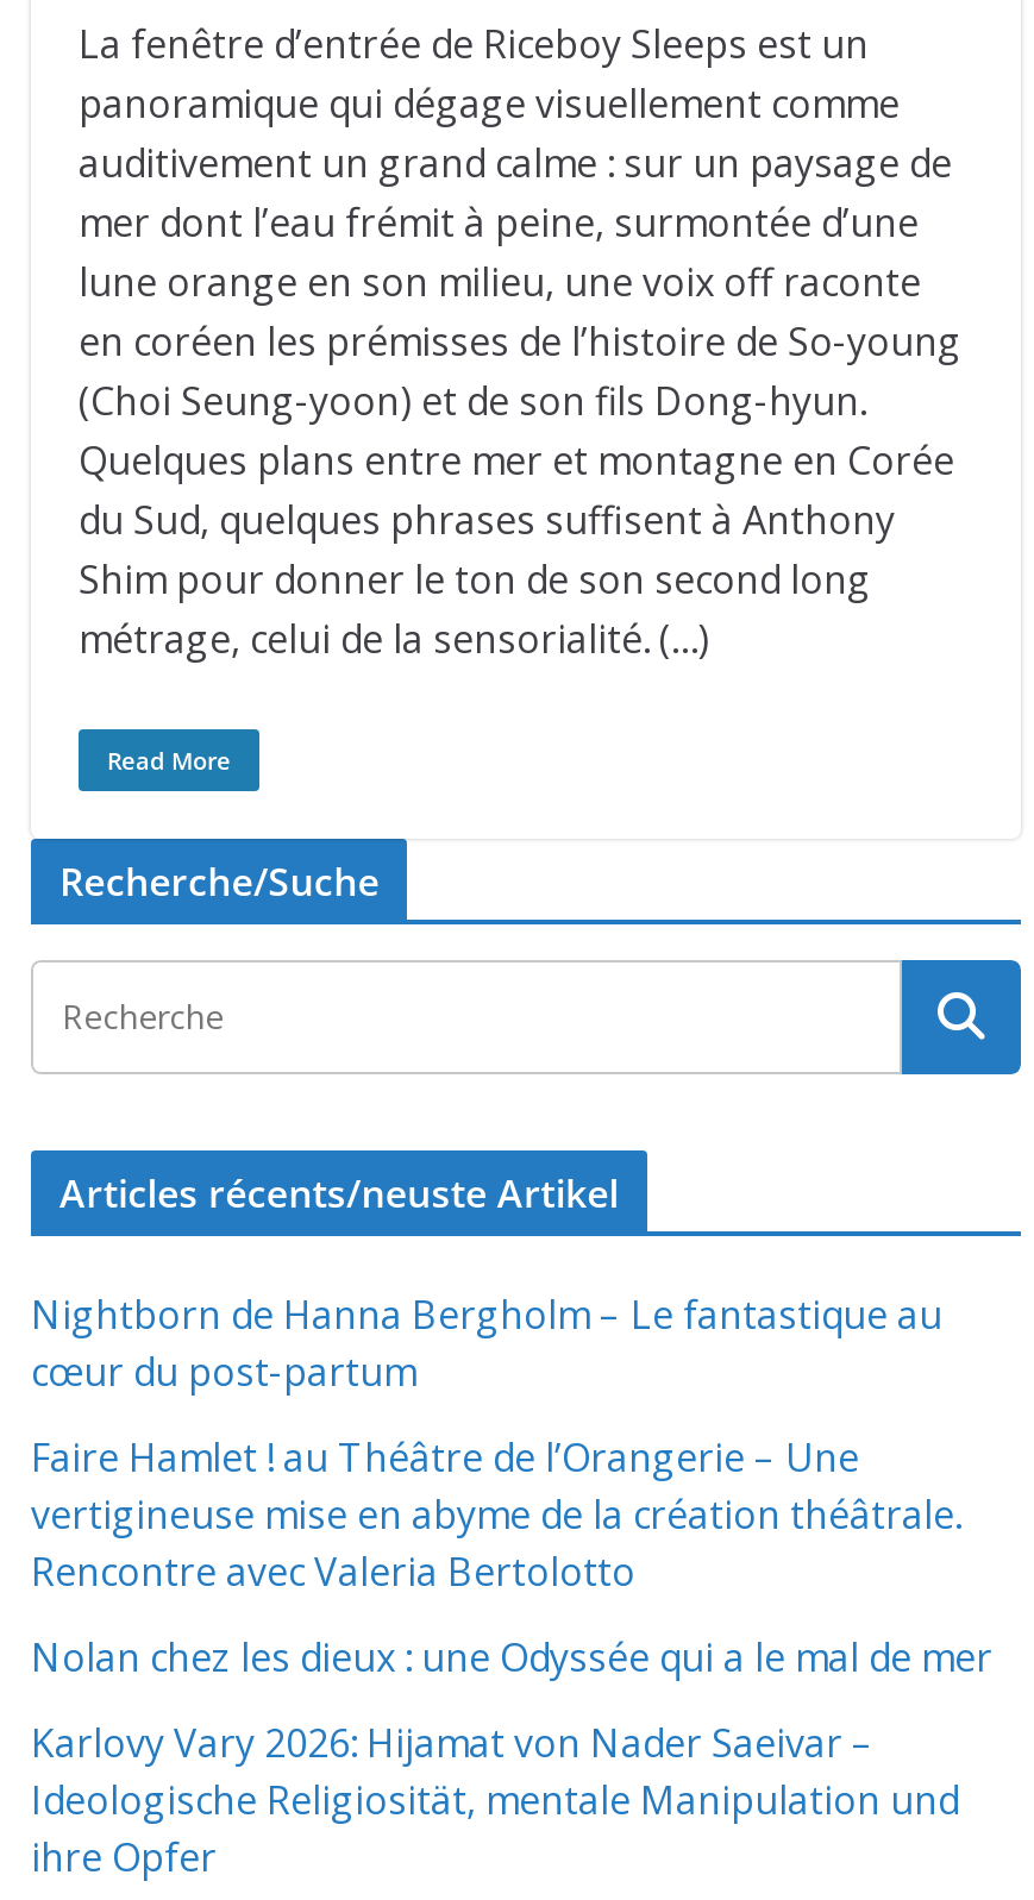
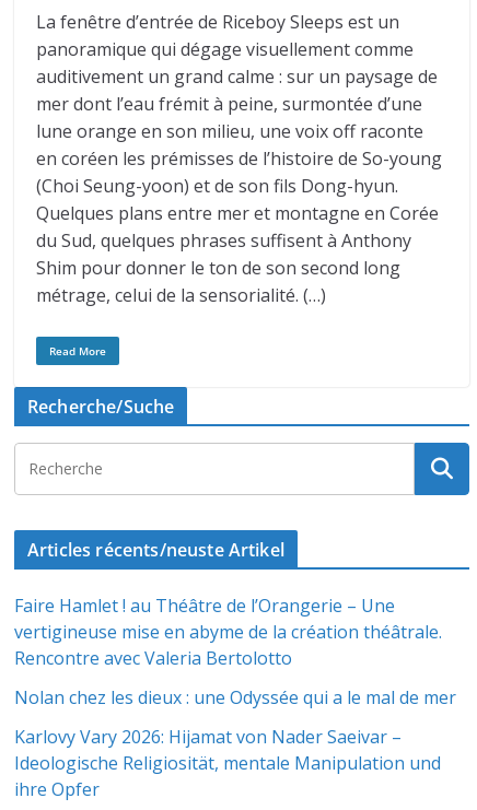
- Nightborn de Hanna Bergholm – Le fantastique au
- cœur du post-partum
